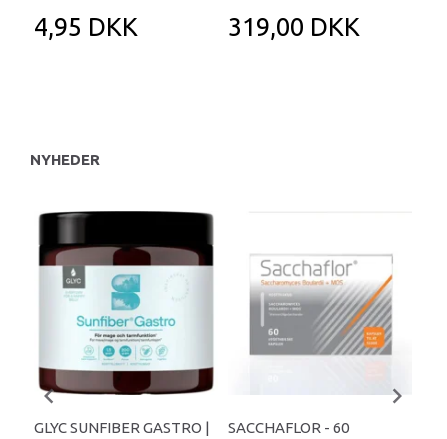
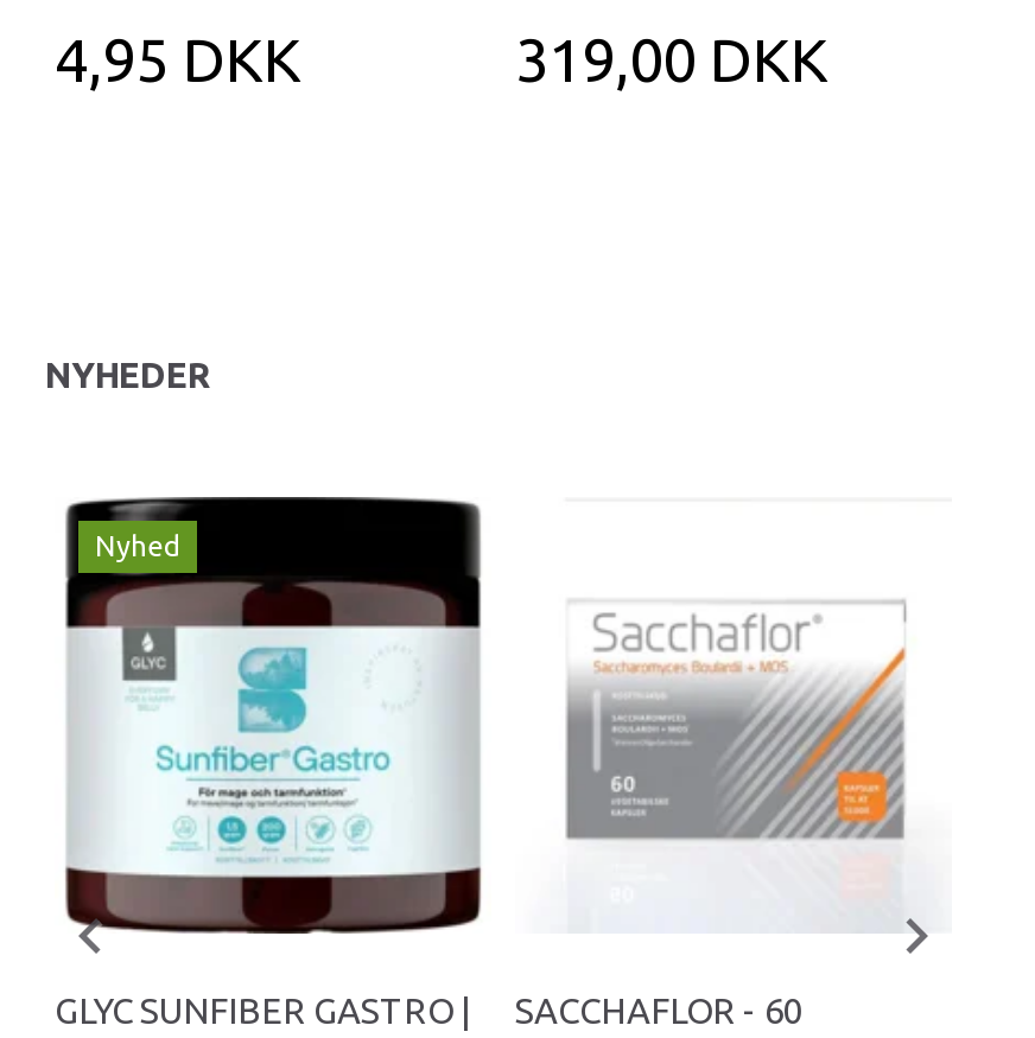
+ Nyhed
